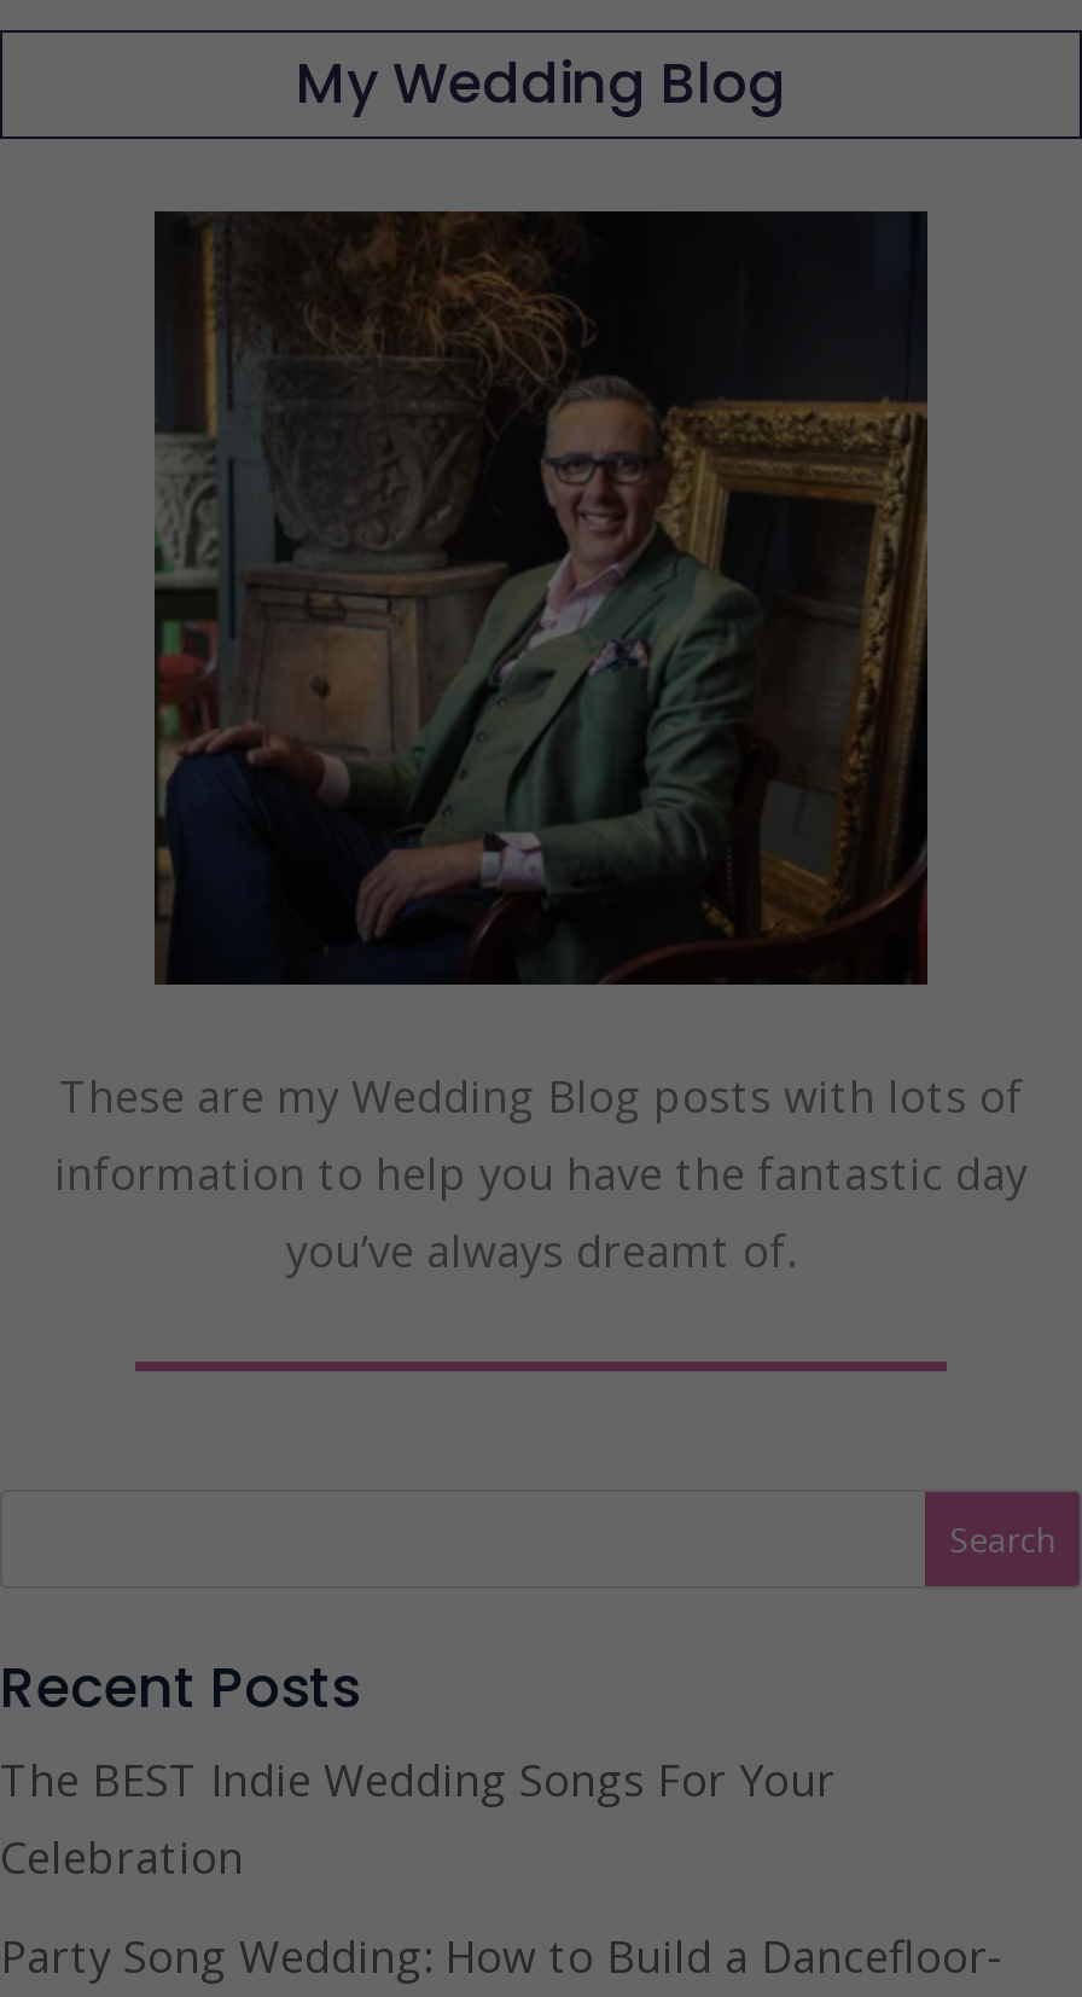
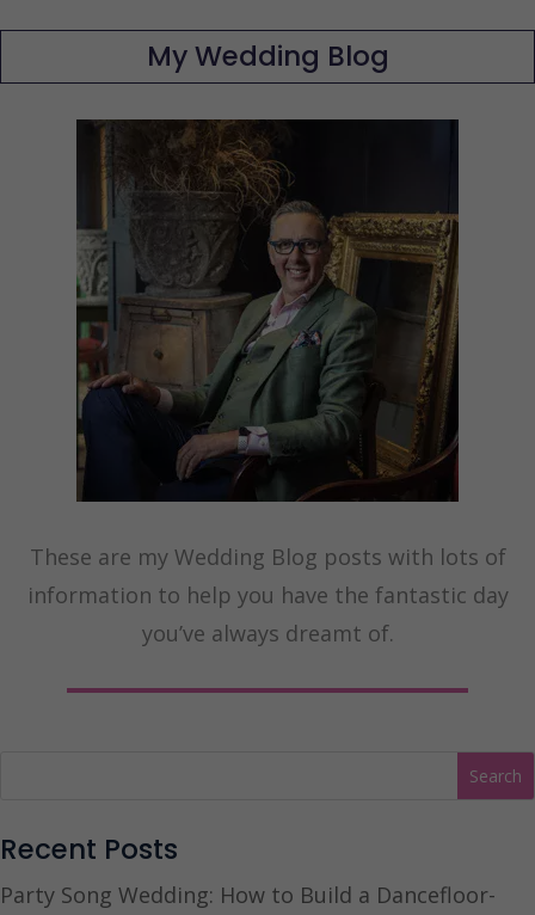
- The BEST Indie Wedding Songs For Your
- Celebration
